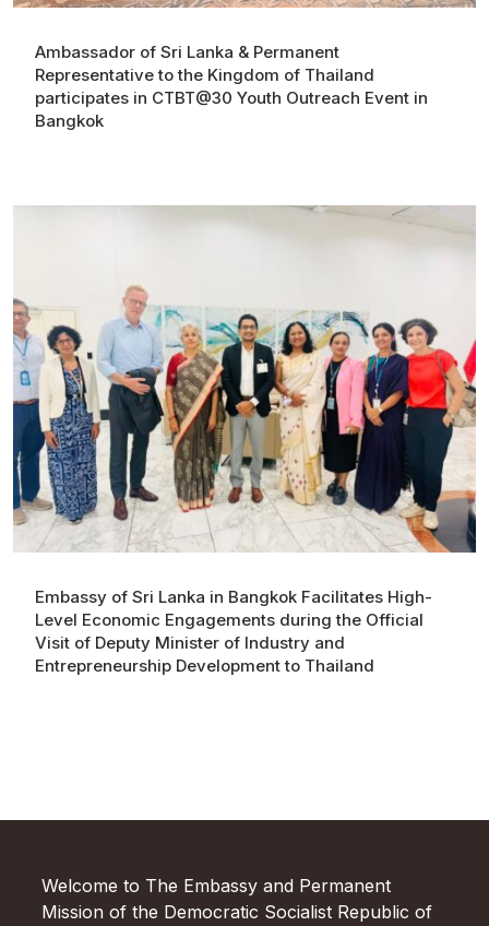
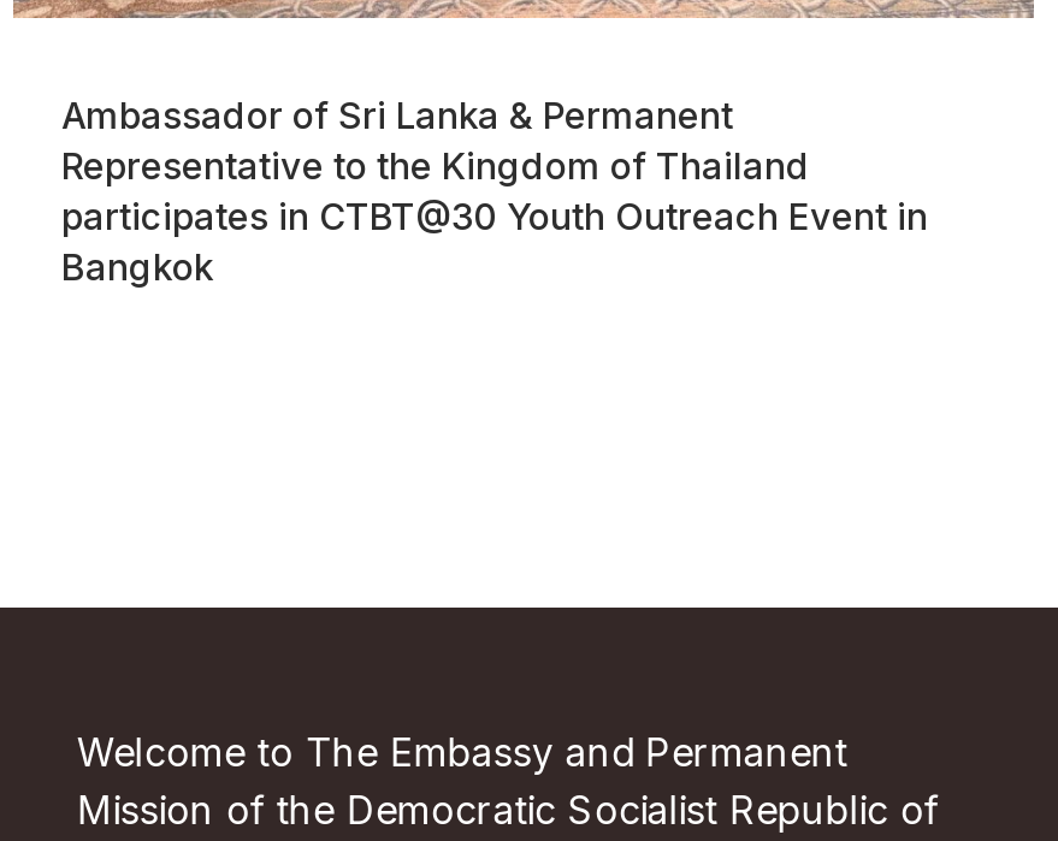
- [image]
- Embassy of Sri Lanka in Bangkok Facilitates High-
- Level Economic Engagements during the Official
- Visit of Deputy Minister of Industry and
- Entrepreneurship Development to Thailand
